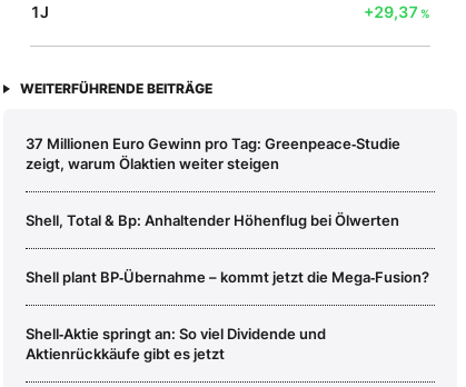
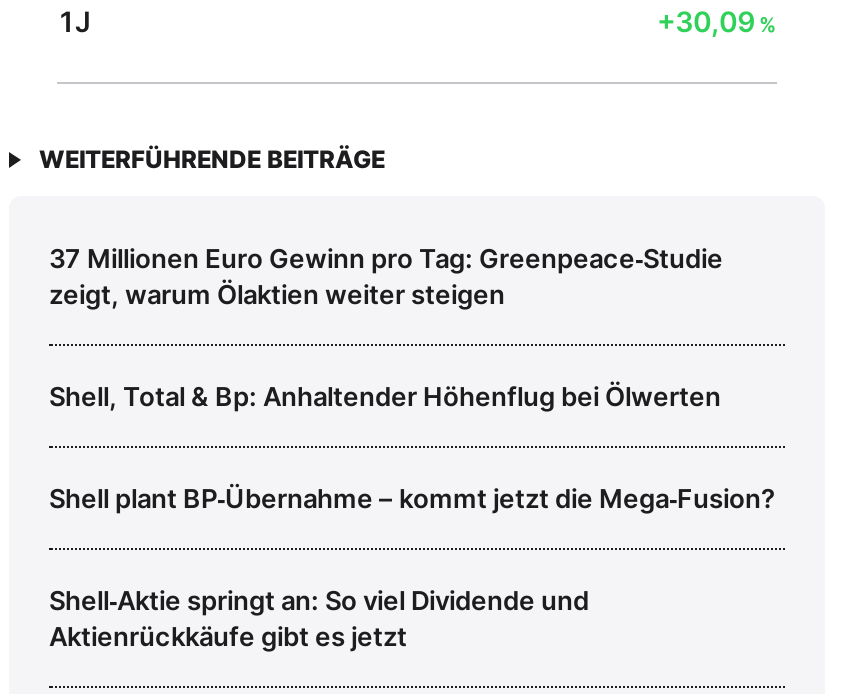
- +29,37%
+ +30,09%
